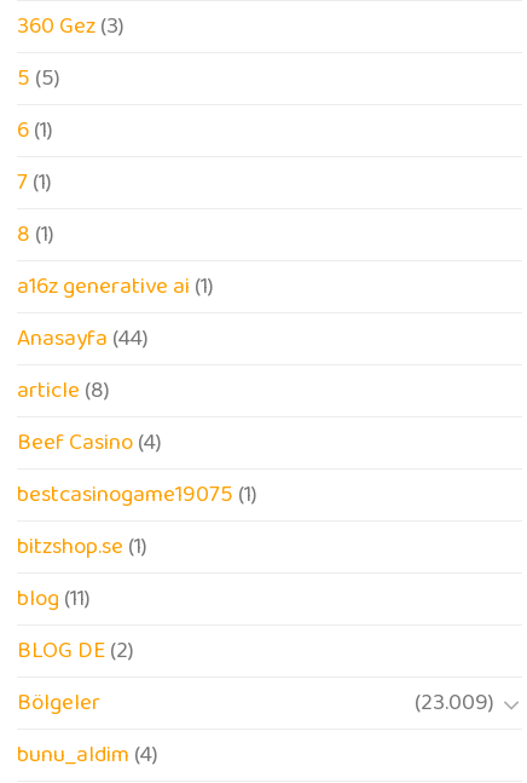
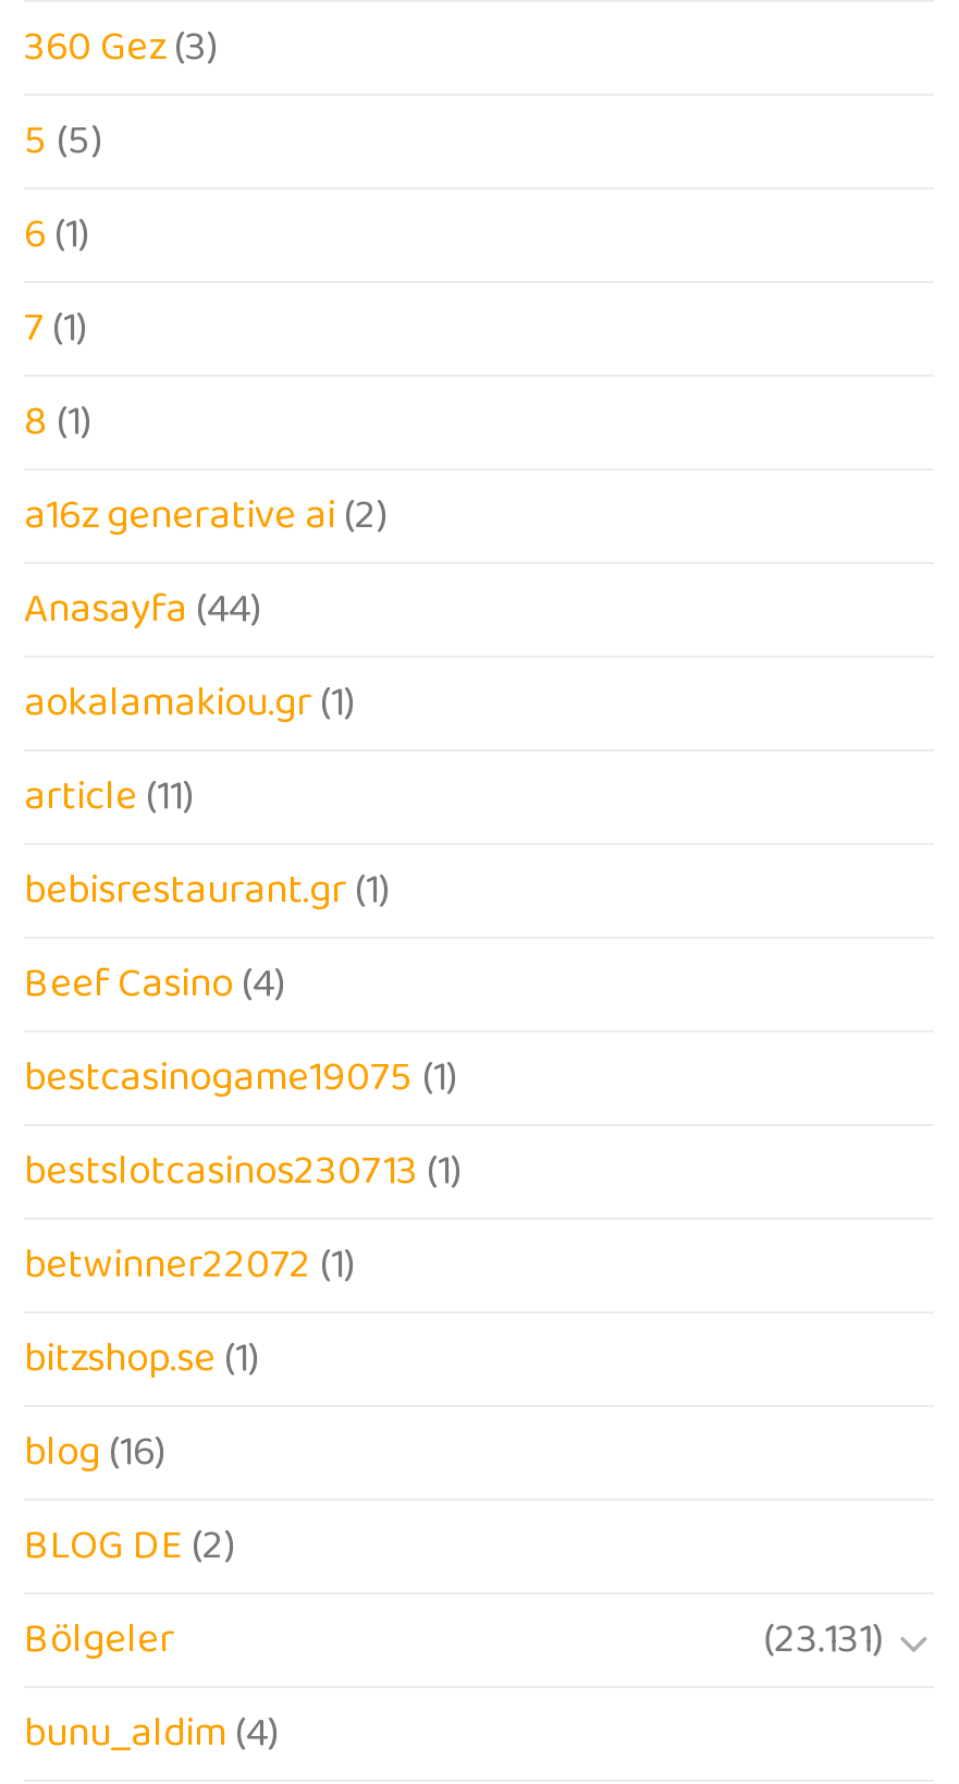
- a16z generative ai (1)
+ a16z generative ai (2)

- article (8)
+ aokalamakiou.gr(1)
+ article (11)
+ bebisrestaurant.gr(1)

+ bestslotcasinos230713 (1)
+ betwinner22072 (1)

- blog (11)
+ blog (16)

- (23.009)
+ (23.131)
